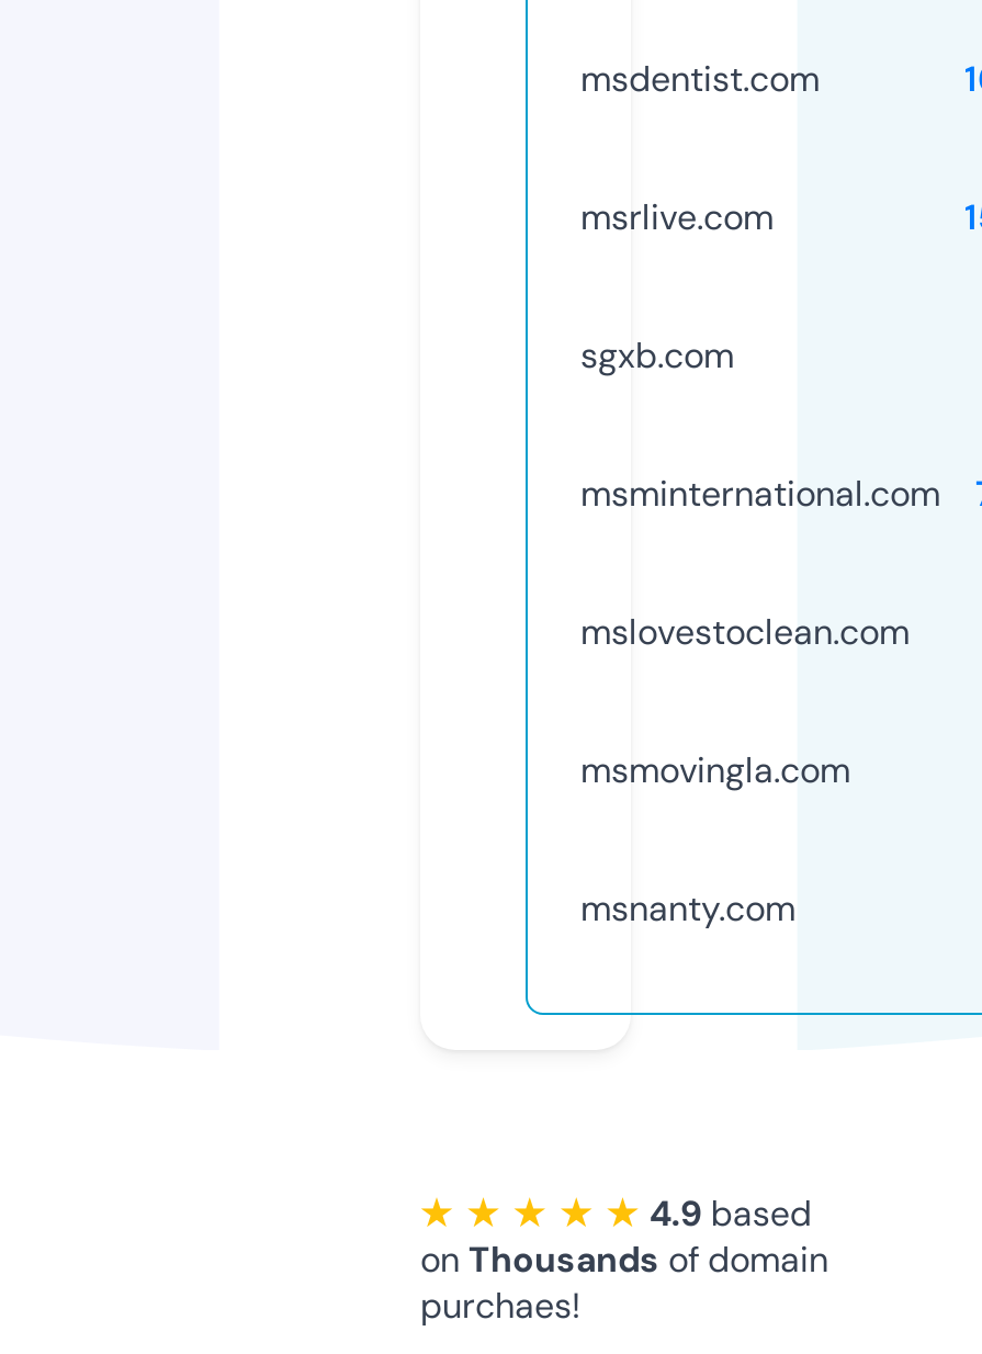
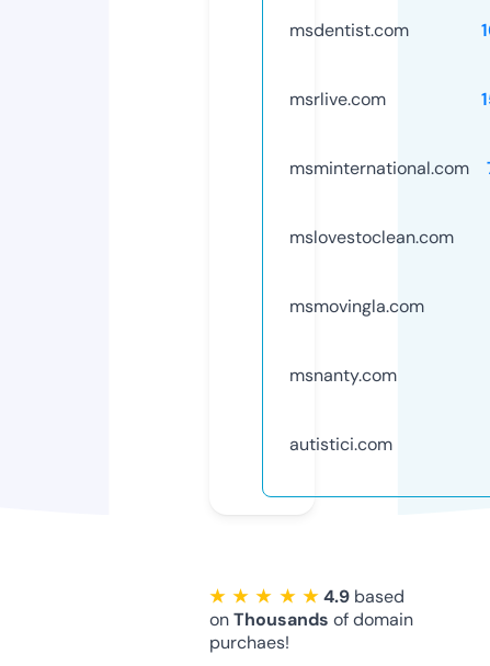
- sgxb.com

moved up: msminternational.com | mslovestoclean.com | msmovingla.com | msnanty.com

+ autistici.com
